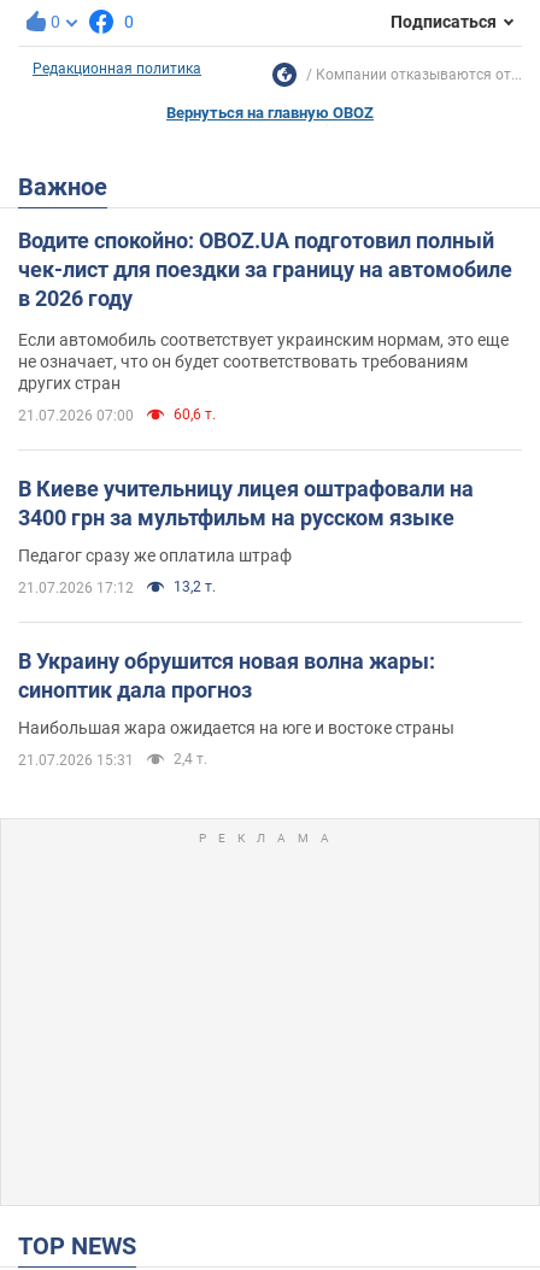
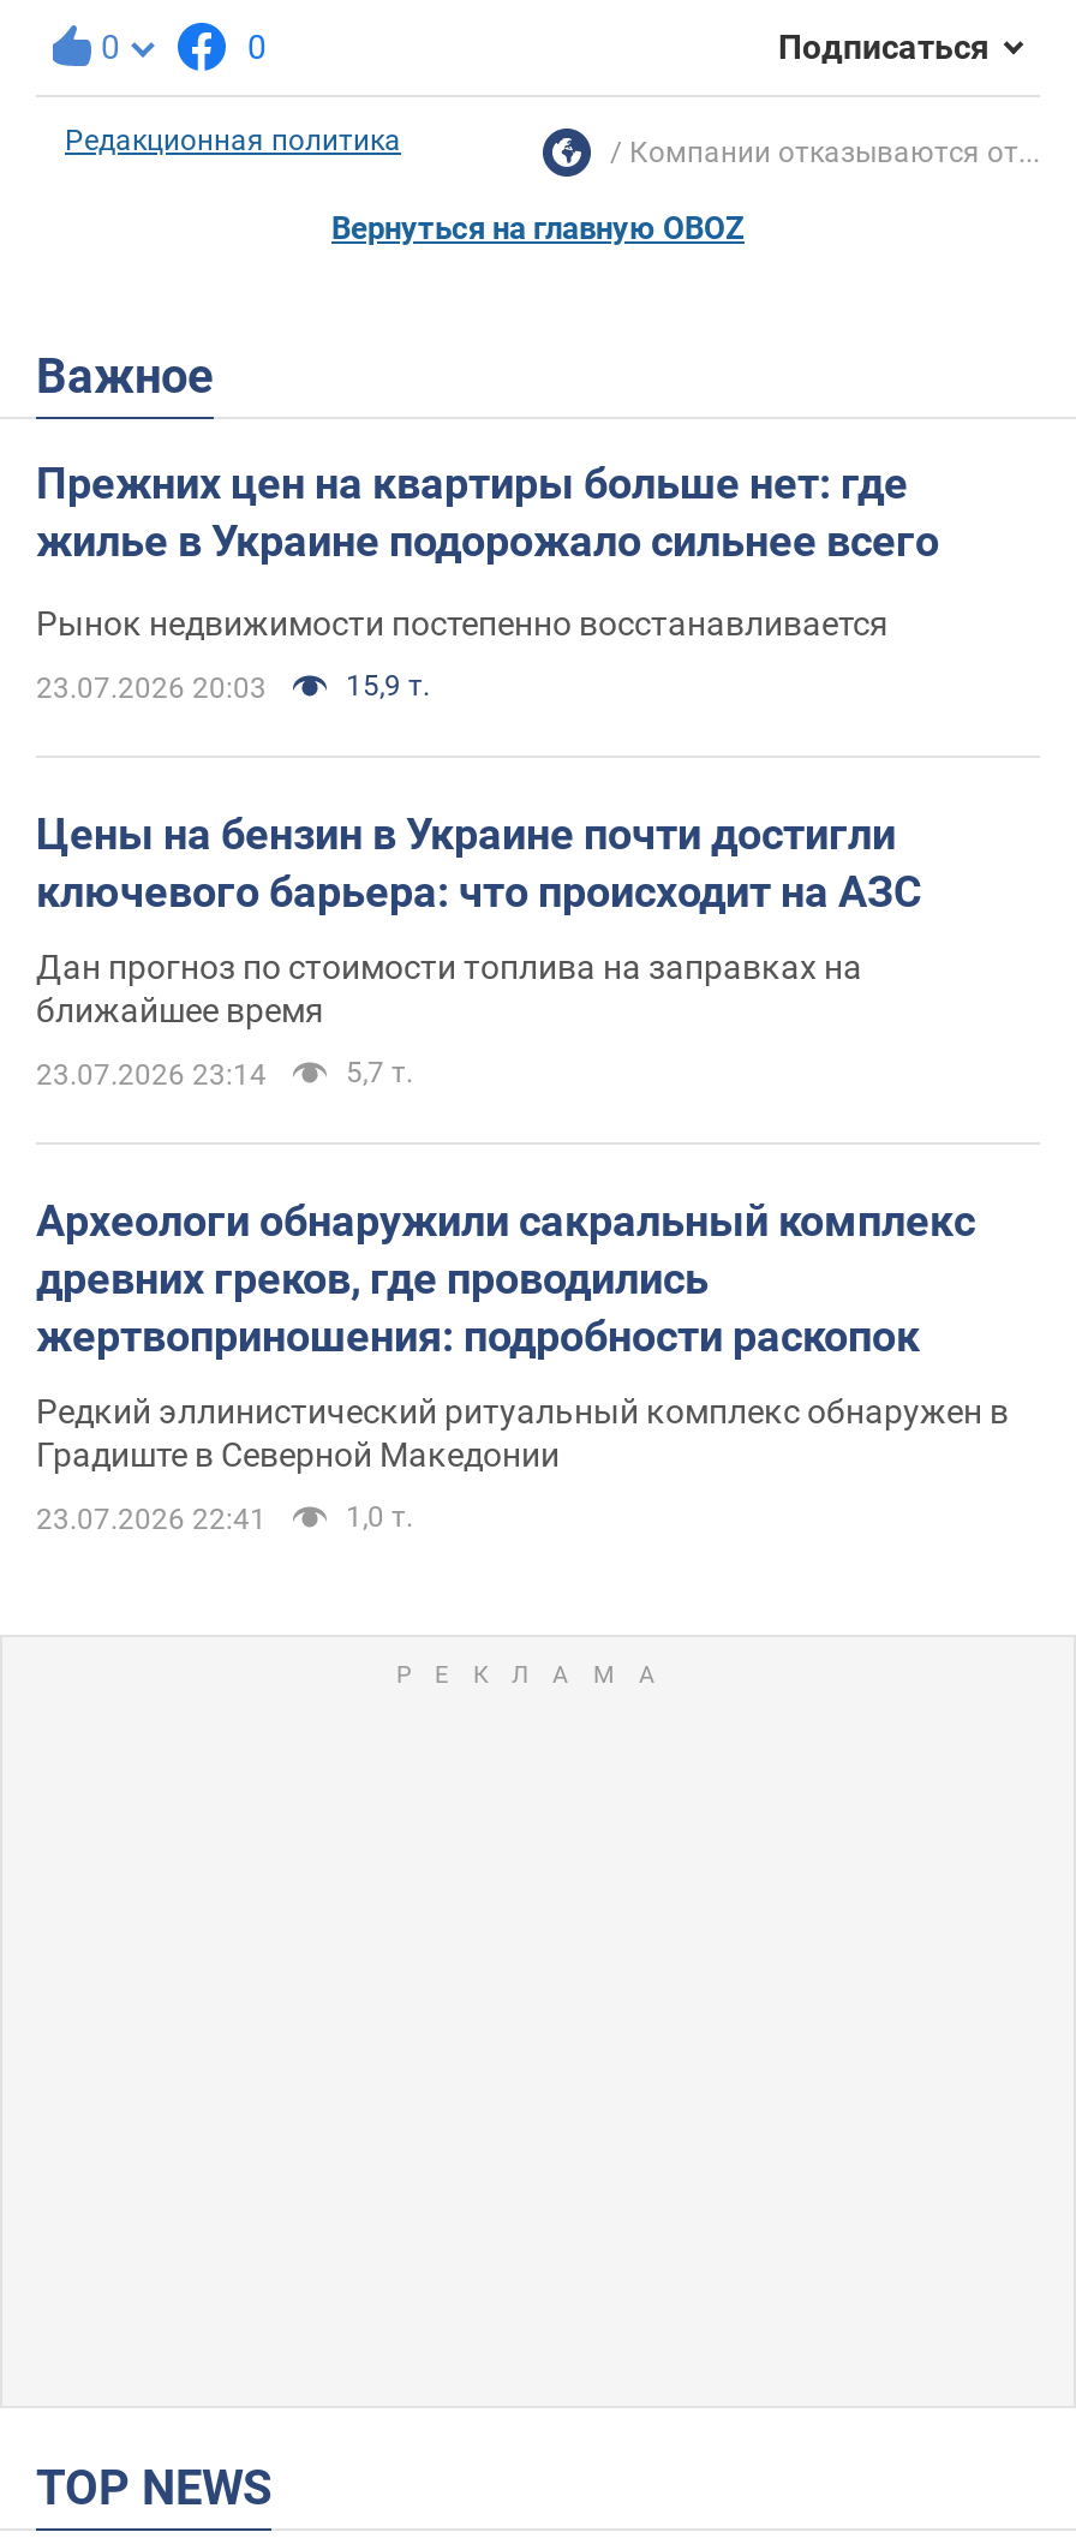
- Водите спокойно: OBOZ.UA подготовил полный
- чек-лист для поездки за границу на автомобиле
- в 2026 году
+ Прежних цен на квартиры больше нет: где
+ жилье в Украине подорожало сильнее всего

- Если автомобиль соответствует украинским нормам, это еще
- не означает, что он будет соответствовать требованиям
- других стран
+ Рынок недвижимости постепенно восстанавливается

- 21.07.2026 07:00
- 60,6 т.
+ 23.07.2026 20:03
+ 15,9 т.

- В Киеве учительницу лицея оштрафовали на
- 3400 грн за мультфильм на русском языке
+ Цены на бензин в Украине почти достигли
+ ключевого барьера: что происходит на АЗС

- Педагог сразу же оплатила штраф
+ Дан прогноз по стоимости топлива на заправках на
+ ближайшее время

- 21.07.2026 17:12
- 13,2 т.
+ 23.07.2026 23:14
+ 5,7 т.

- В Украину обрушится новая волна жары:
- синоптик дала прогноз
+ Археологи обнаружили сакральный комплекс
+ древних греков, где проводились
+ жертвоприношения: подробности раскопок

- Наибольшая жара ожидается на юге и востоке страны
+ Редкий эллинистический ритуальный комплекс обнаружен в
+ Градиште в Северной Македонии

- 21.07.2026 15:31
- 2,4 т.
+ 23.07.2026 22:41
+ 1,0 т.
